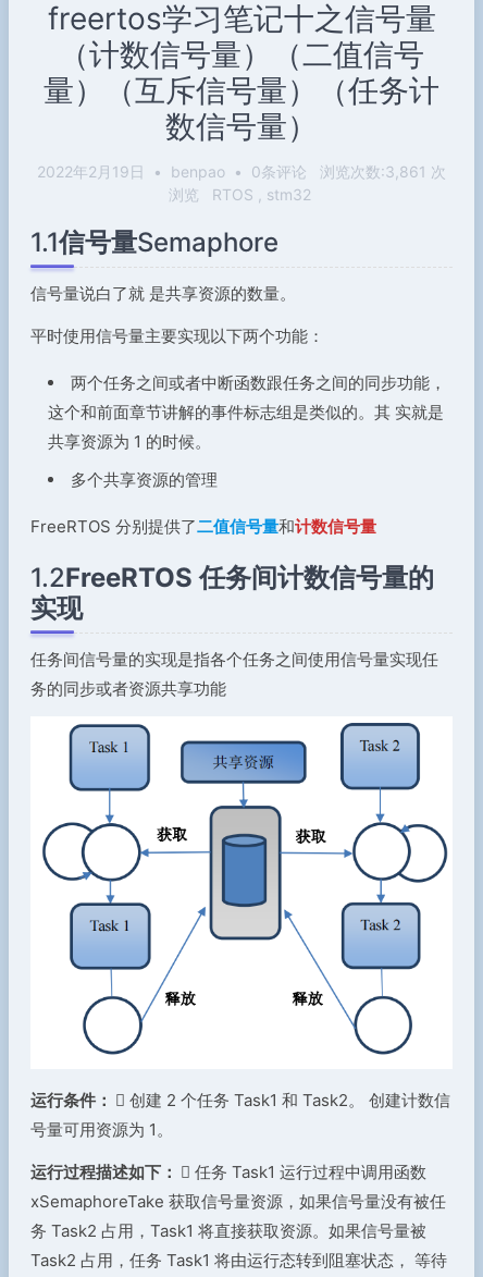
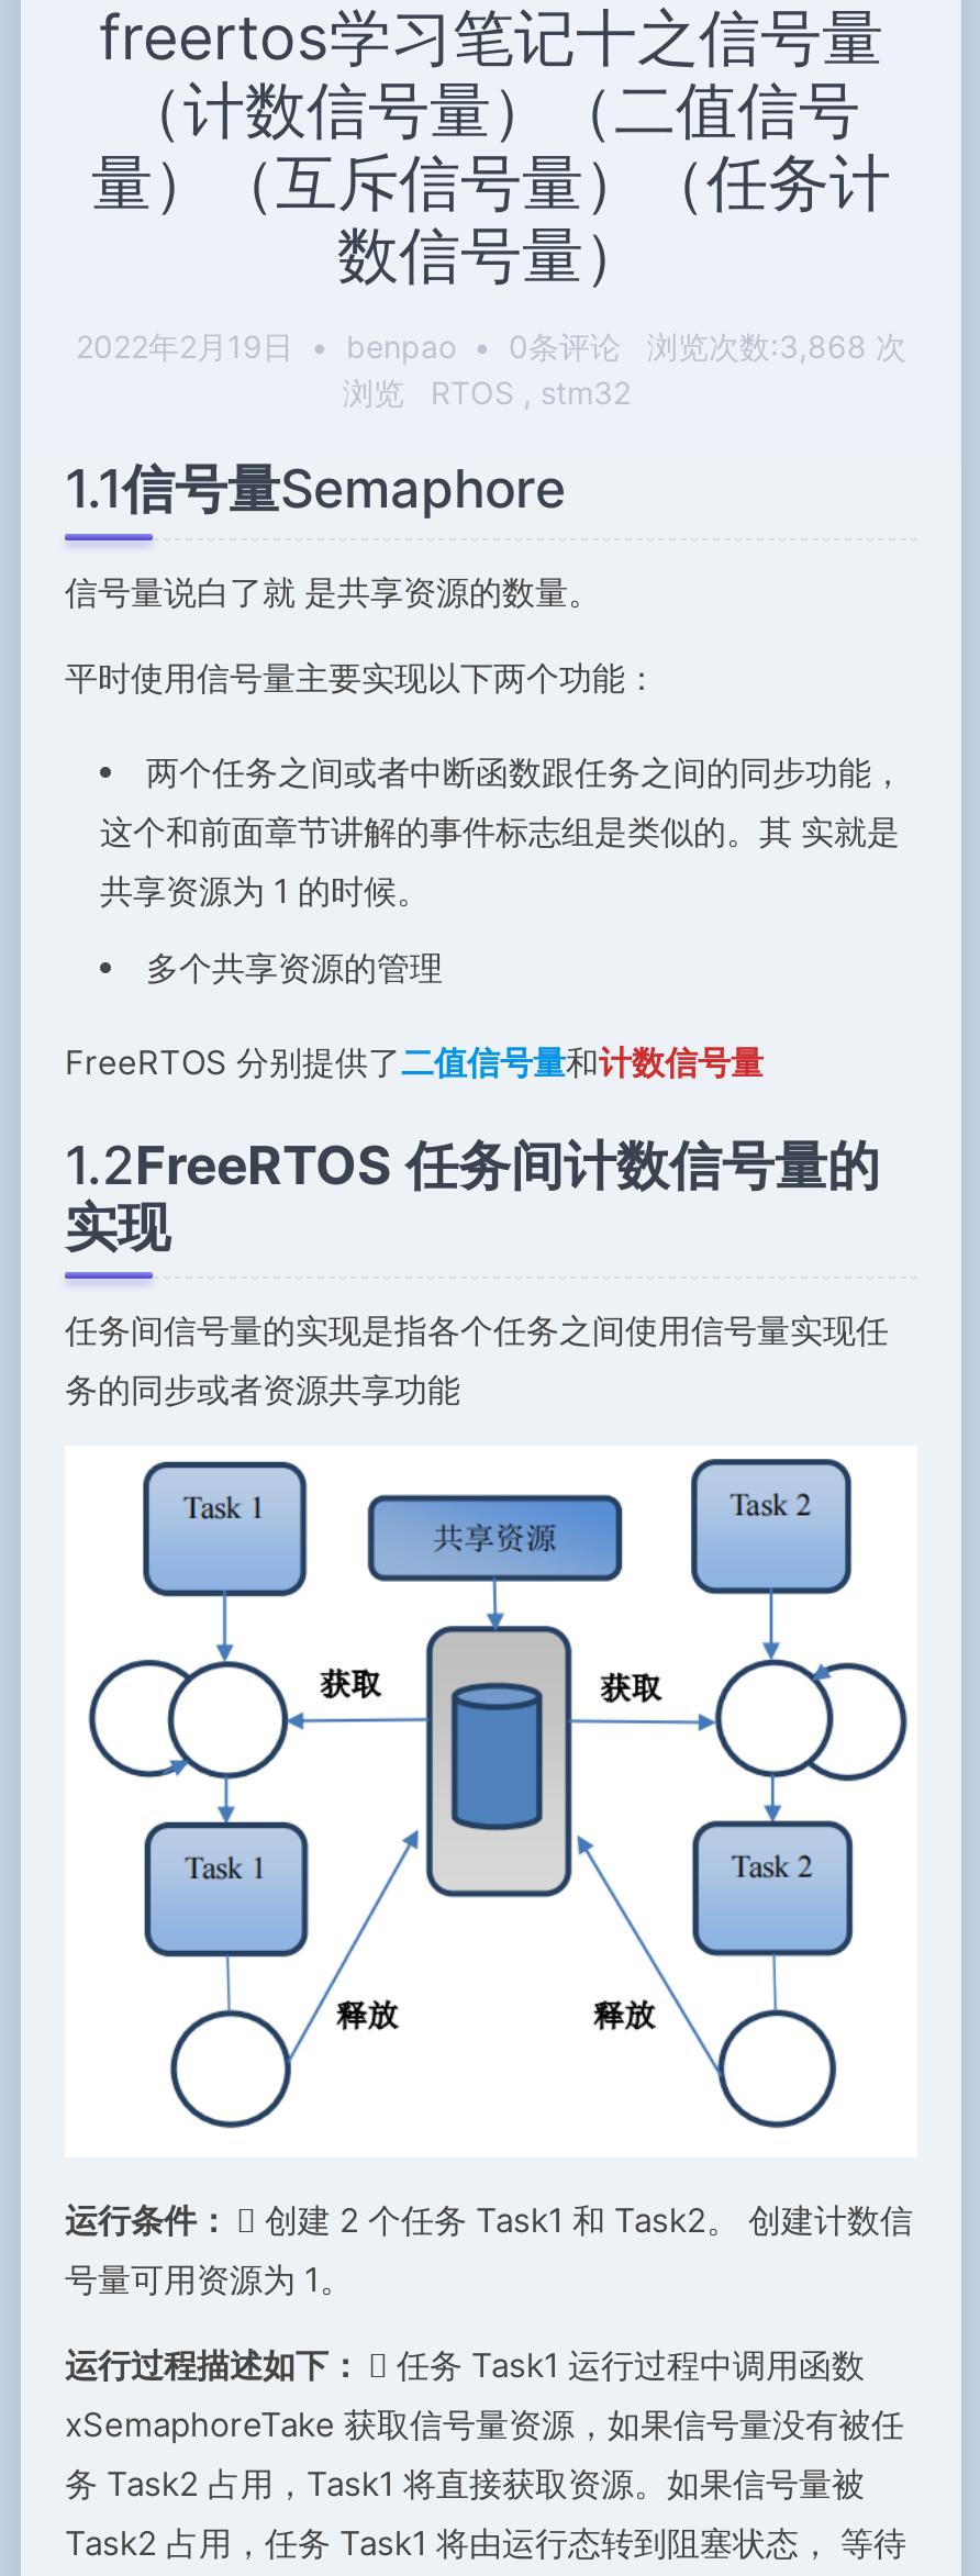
- 2022年2月19日 • benpao • 0条评论 浏览次数:3,861 次
+ 2022年2月19日 • benpao • 0条评论 浏览次数:3,868 次
